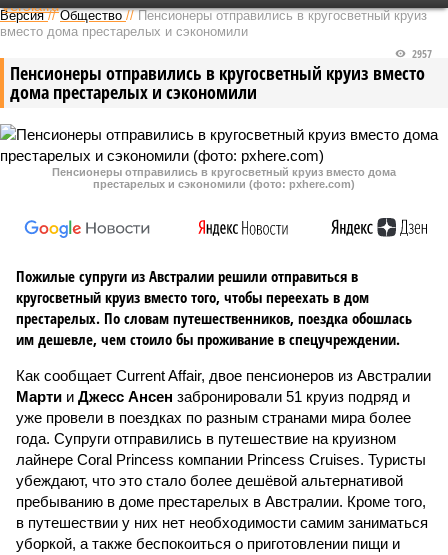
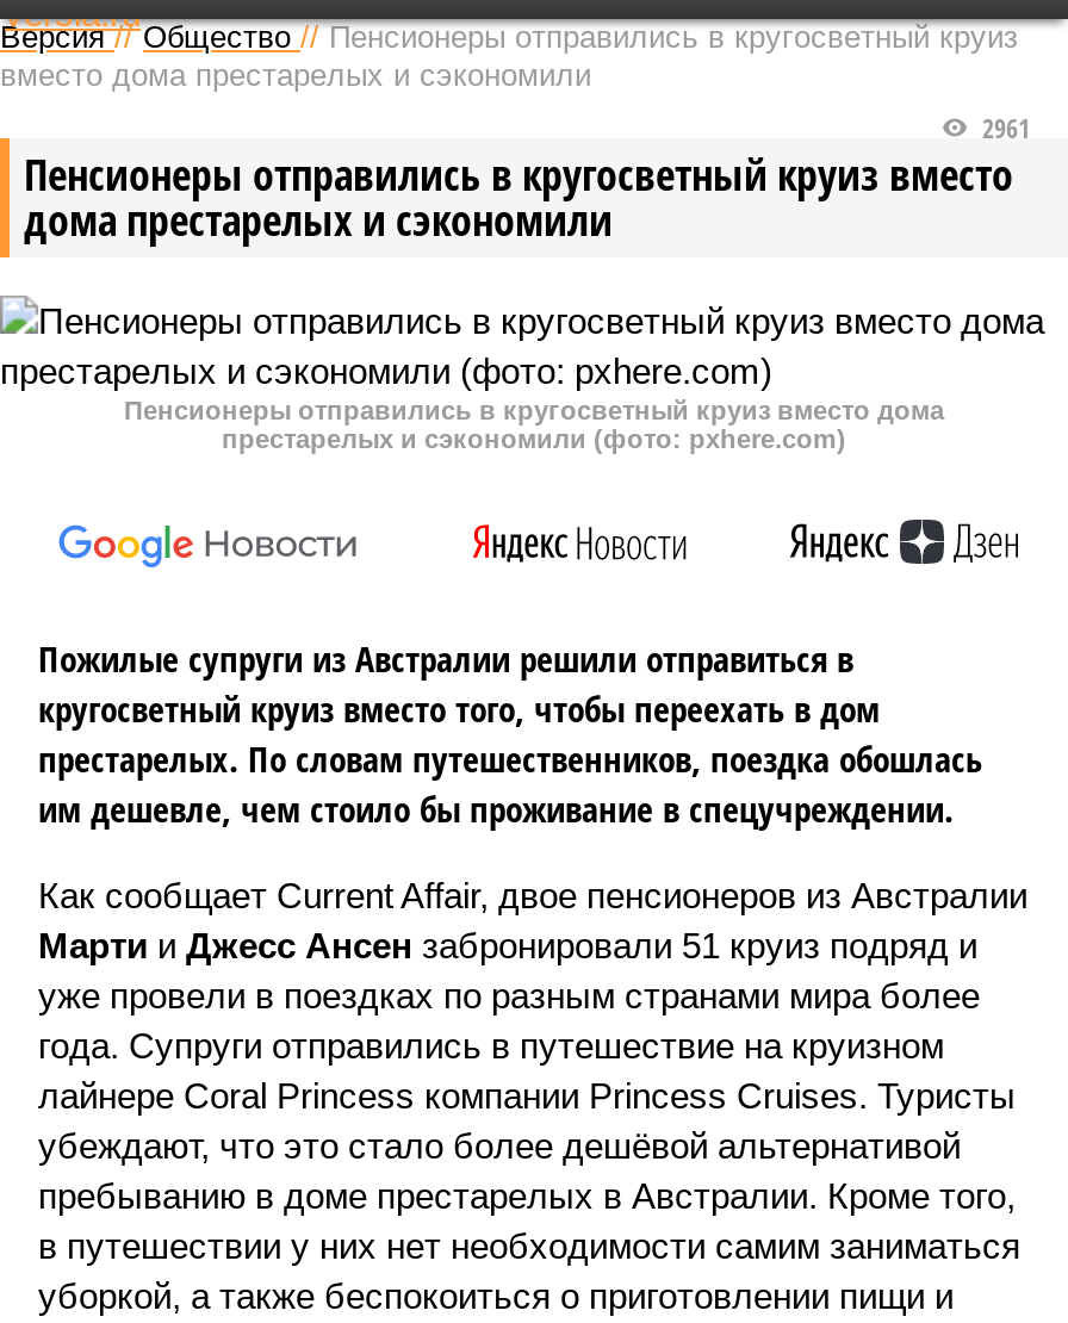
- 2957
+ 2961
